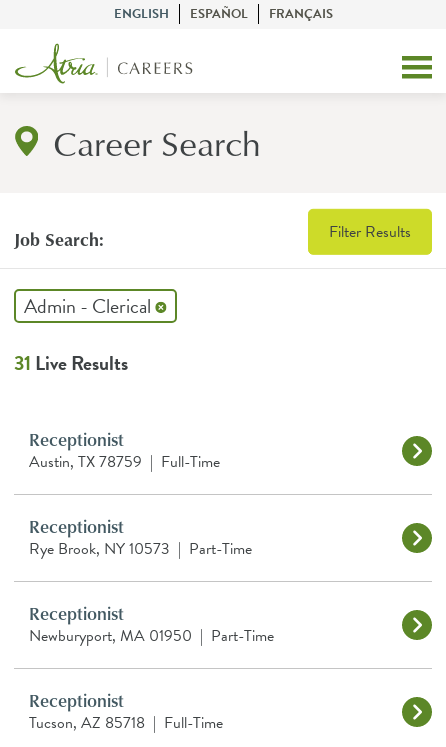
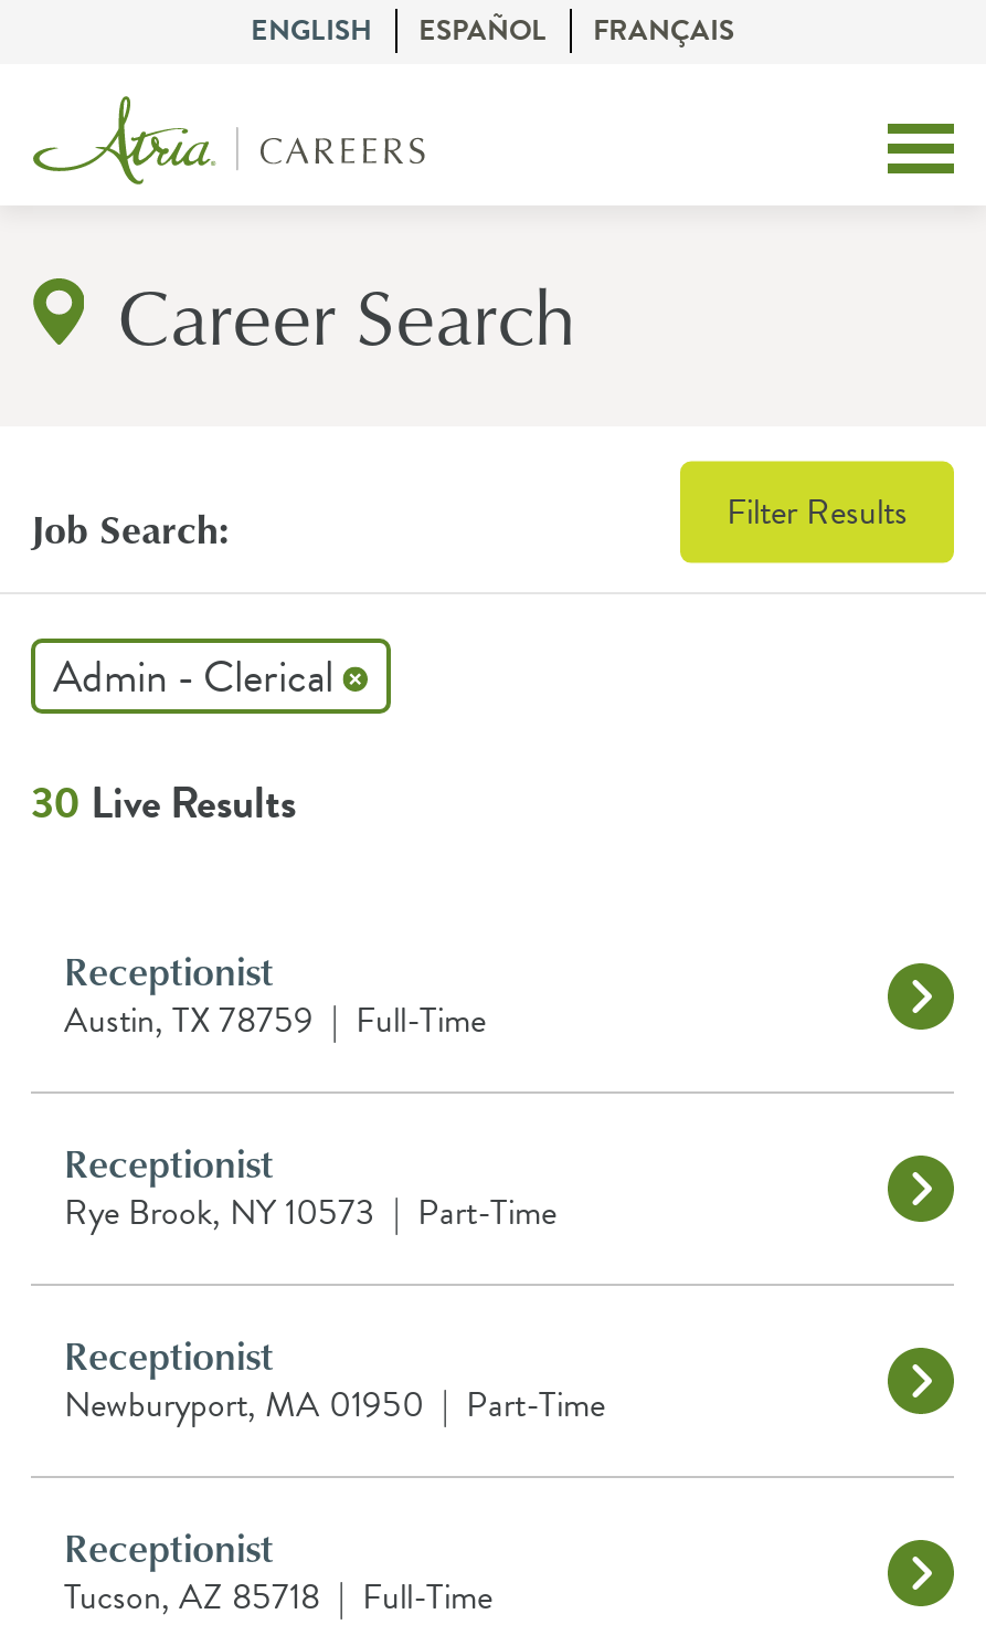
- 31 Live Results
+ 30 Live Results
